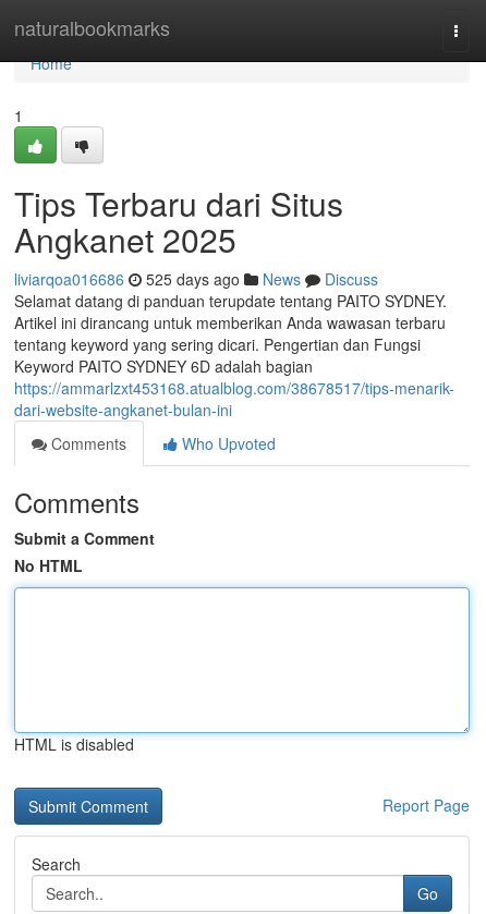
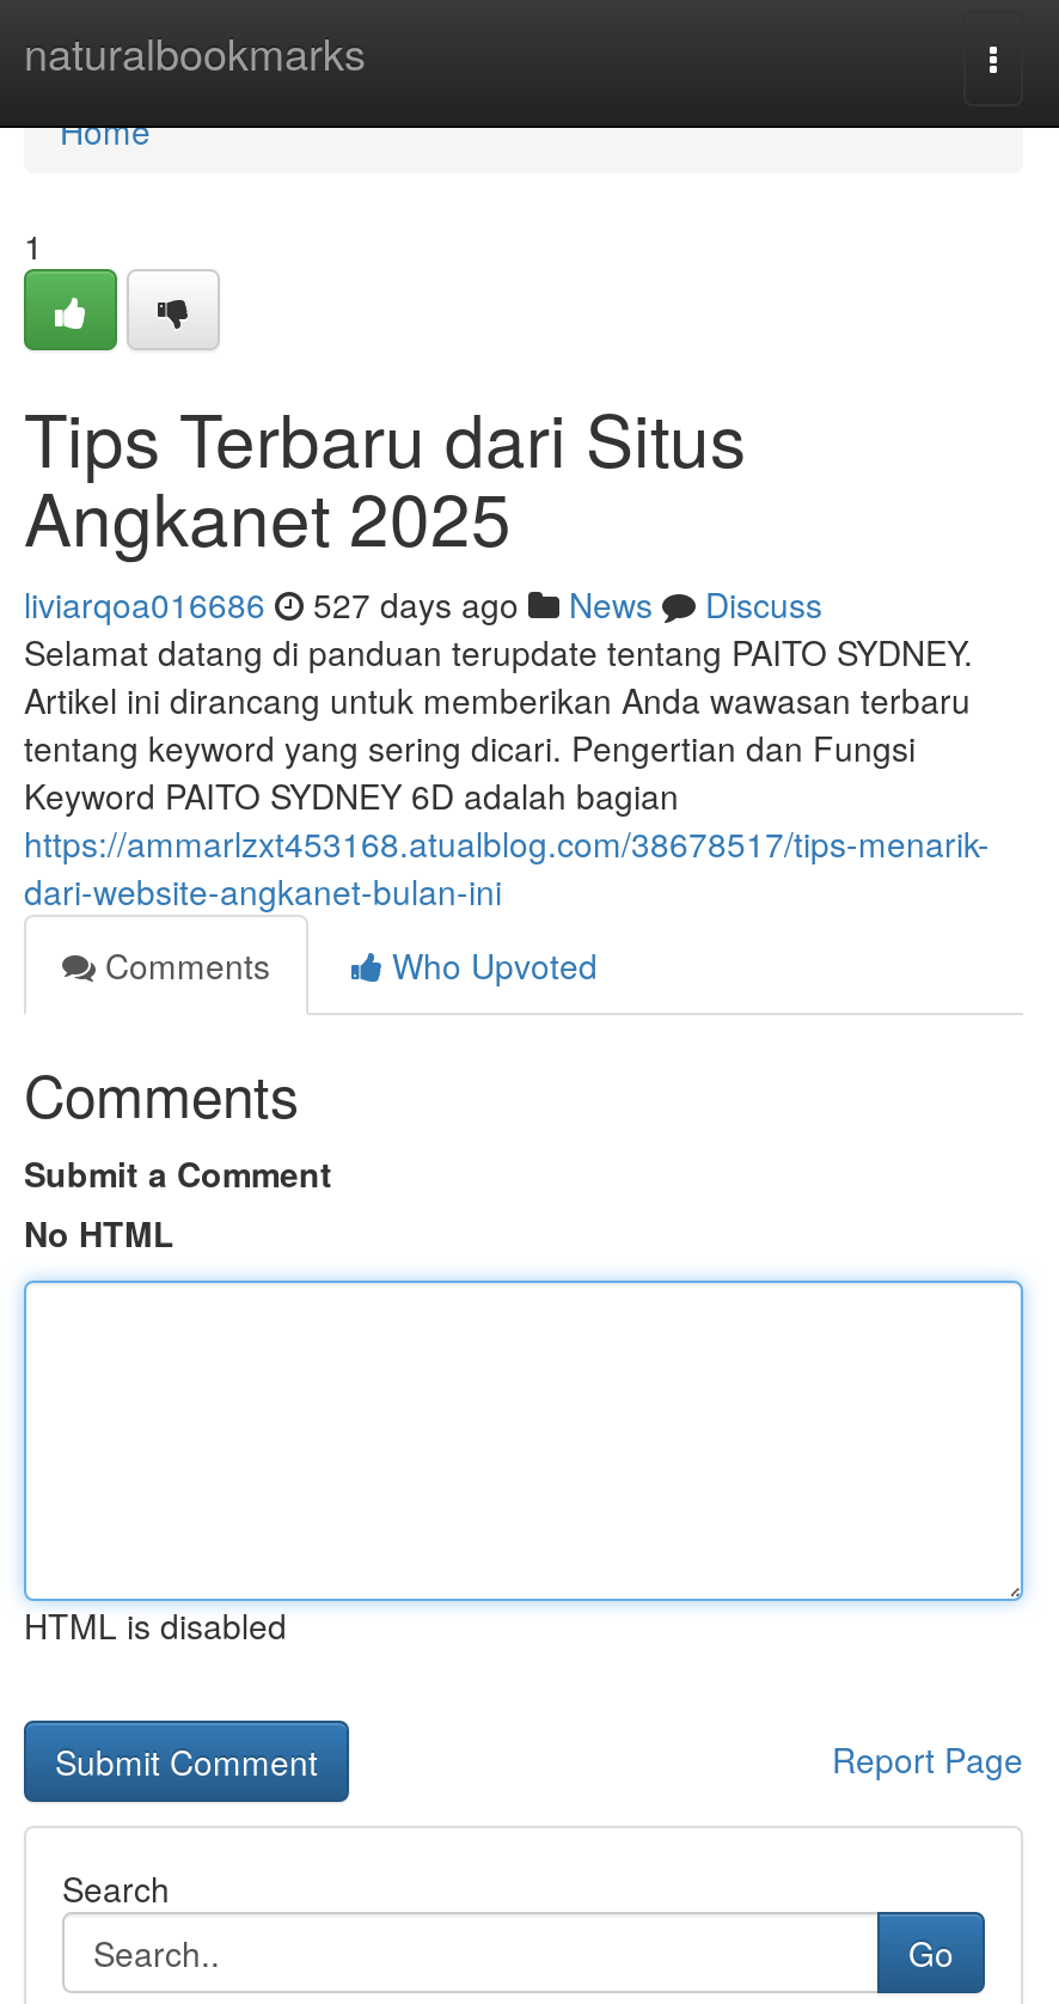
- liviarqoa016686 525 days ago News Discuss
+ liviarqoa016686 527 days ago News Discuss
